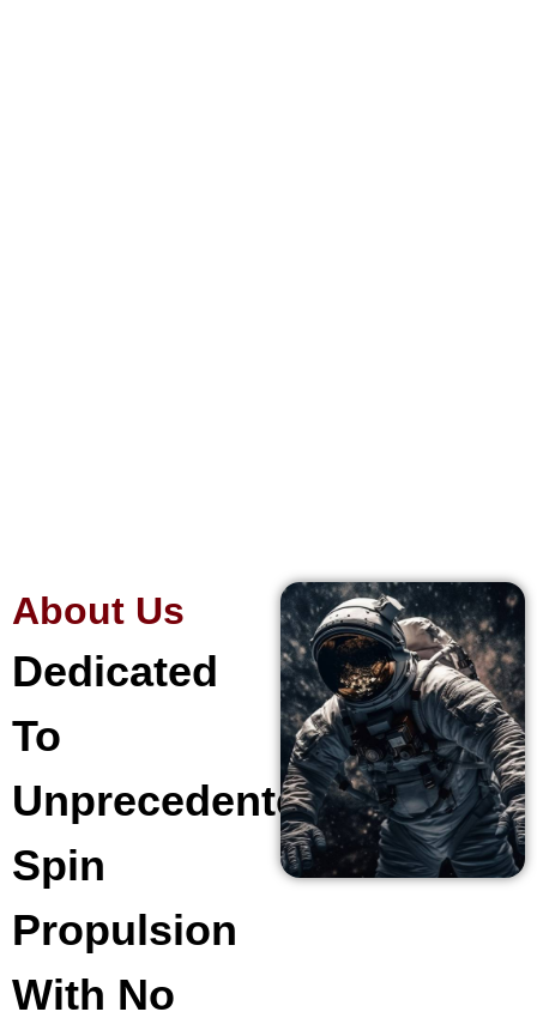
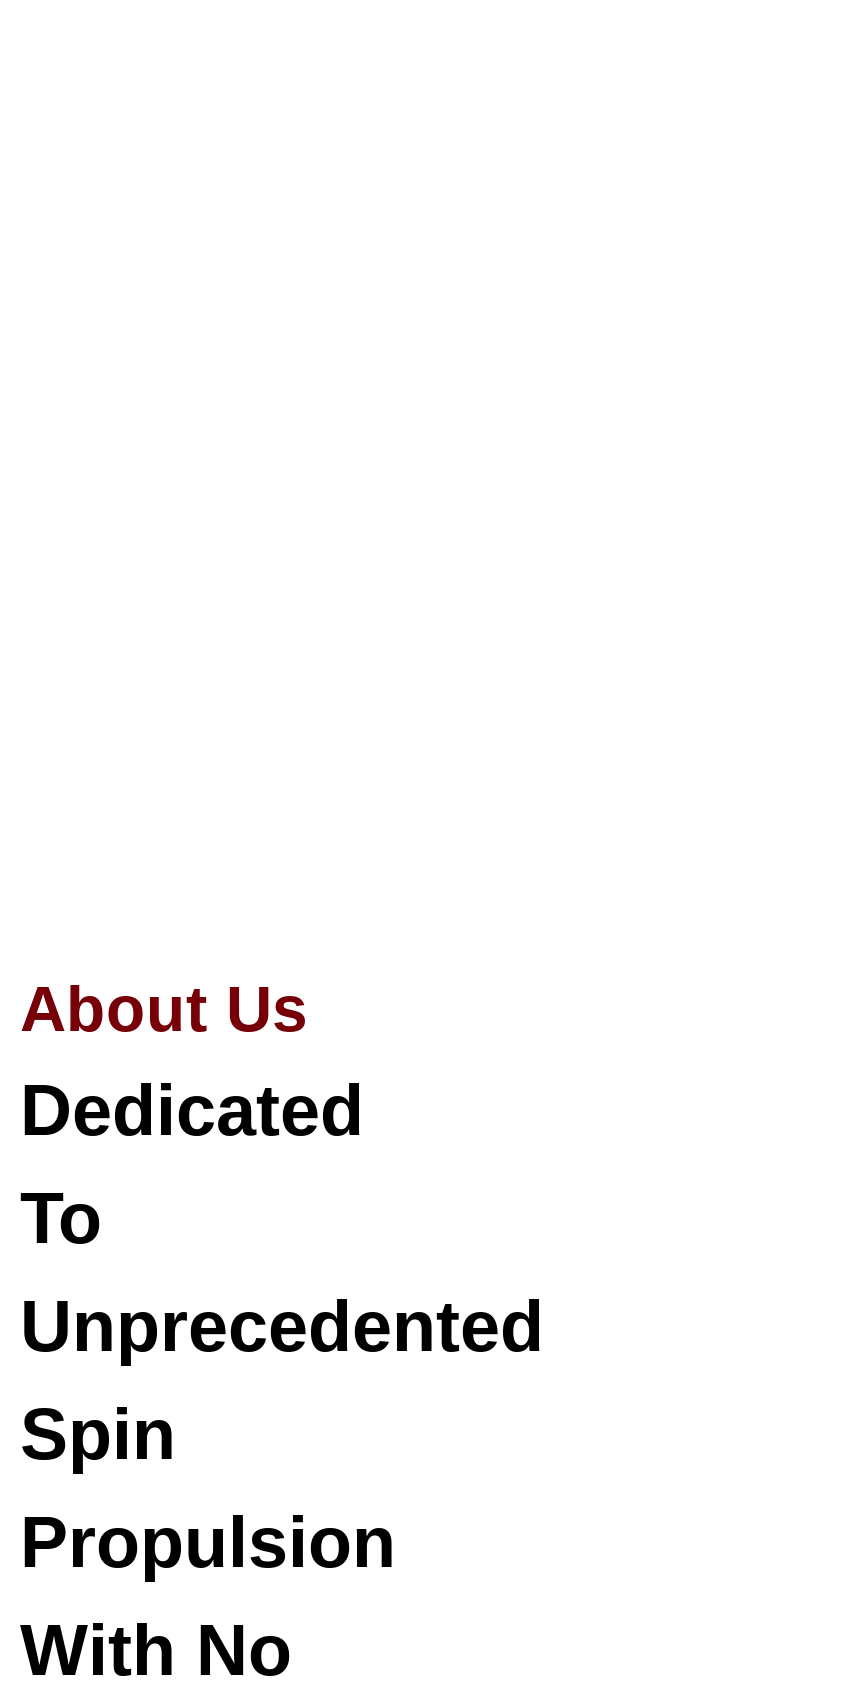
- [image]
